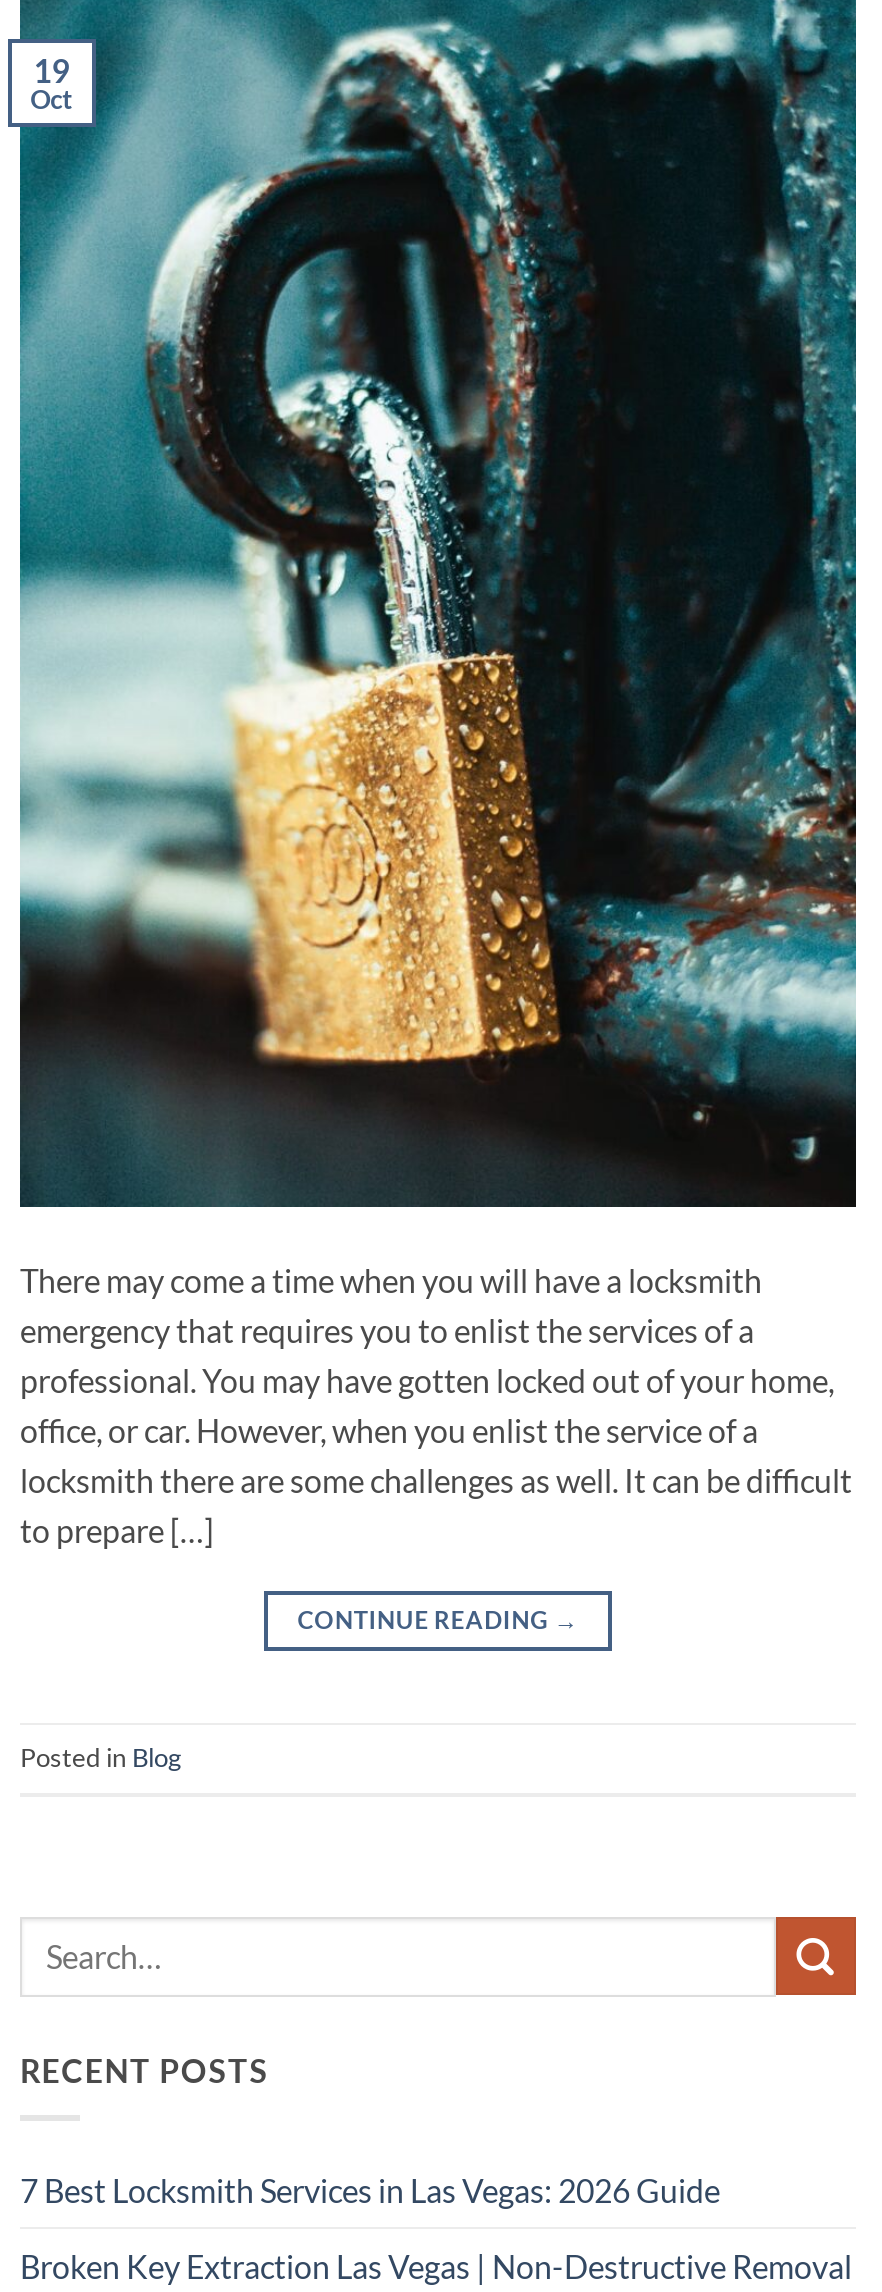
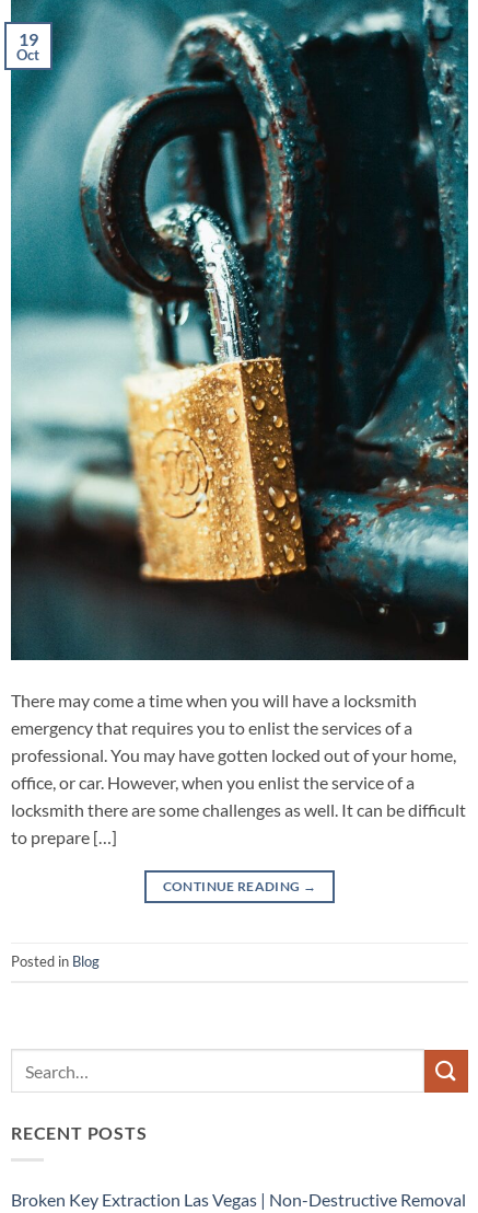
- 7 Best Locksmith Services in Las Vegas: 2026 Guide
